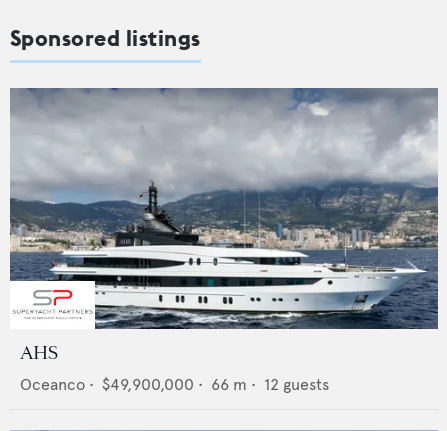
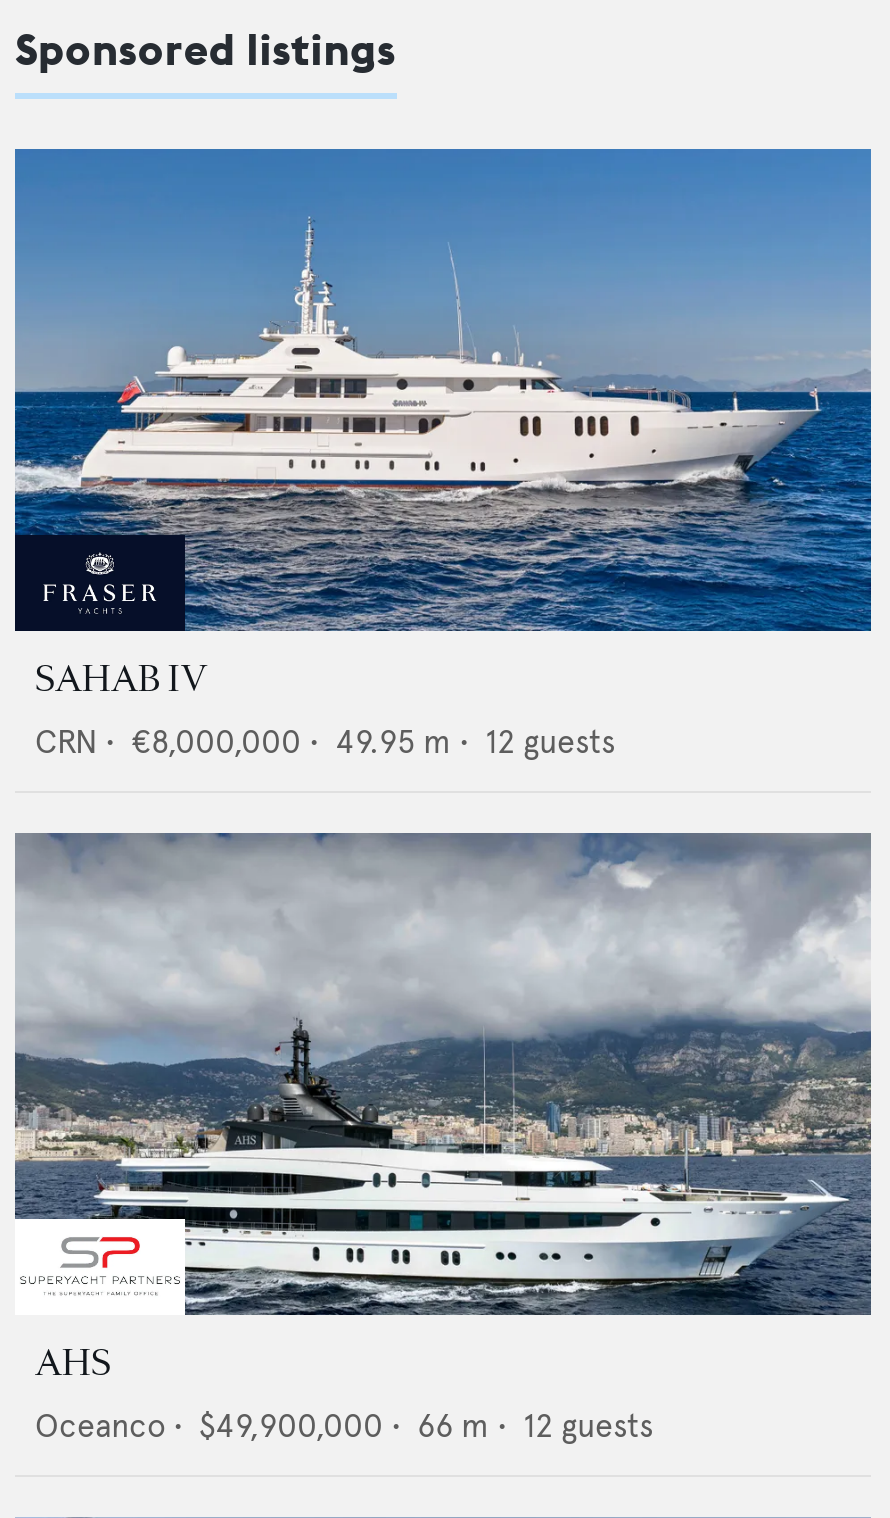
+ [image]
+ SAHAB IV
+ CRN • €8,000,000 • 49.95 m • 12 guests
